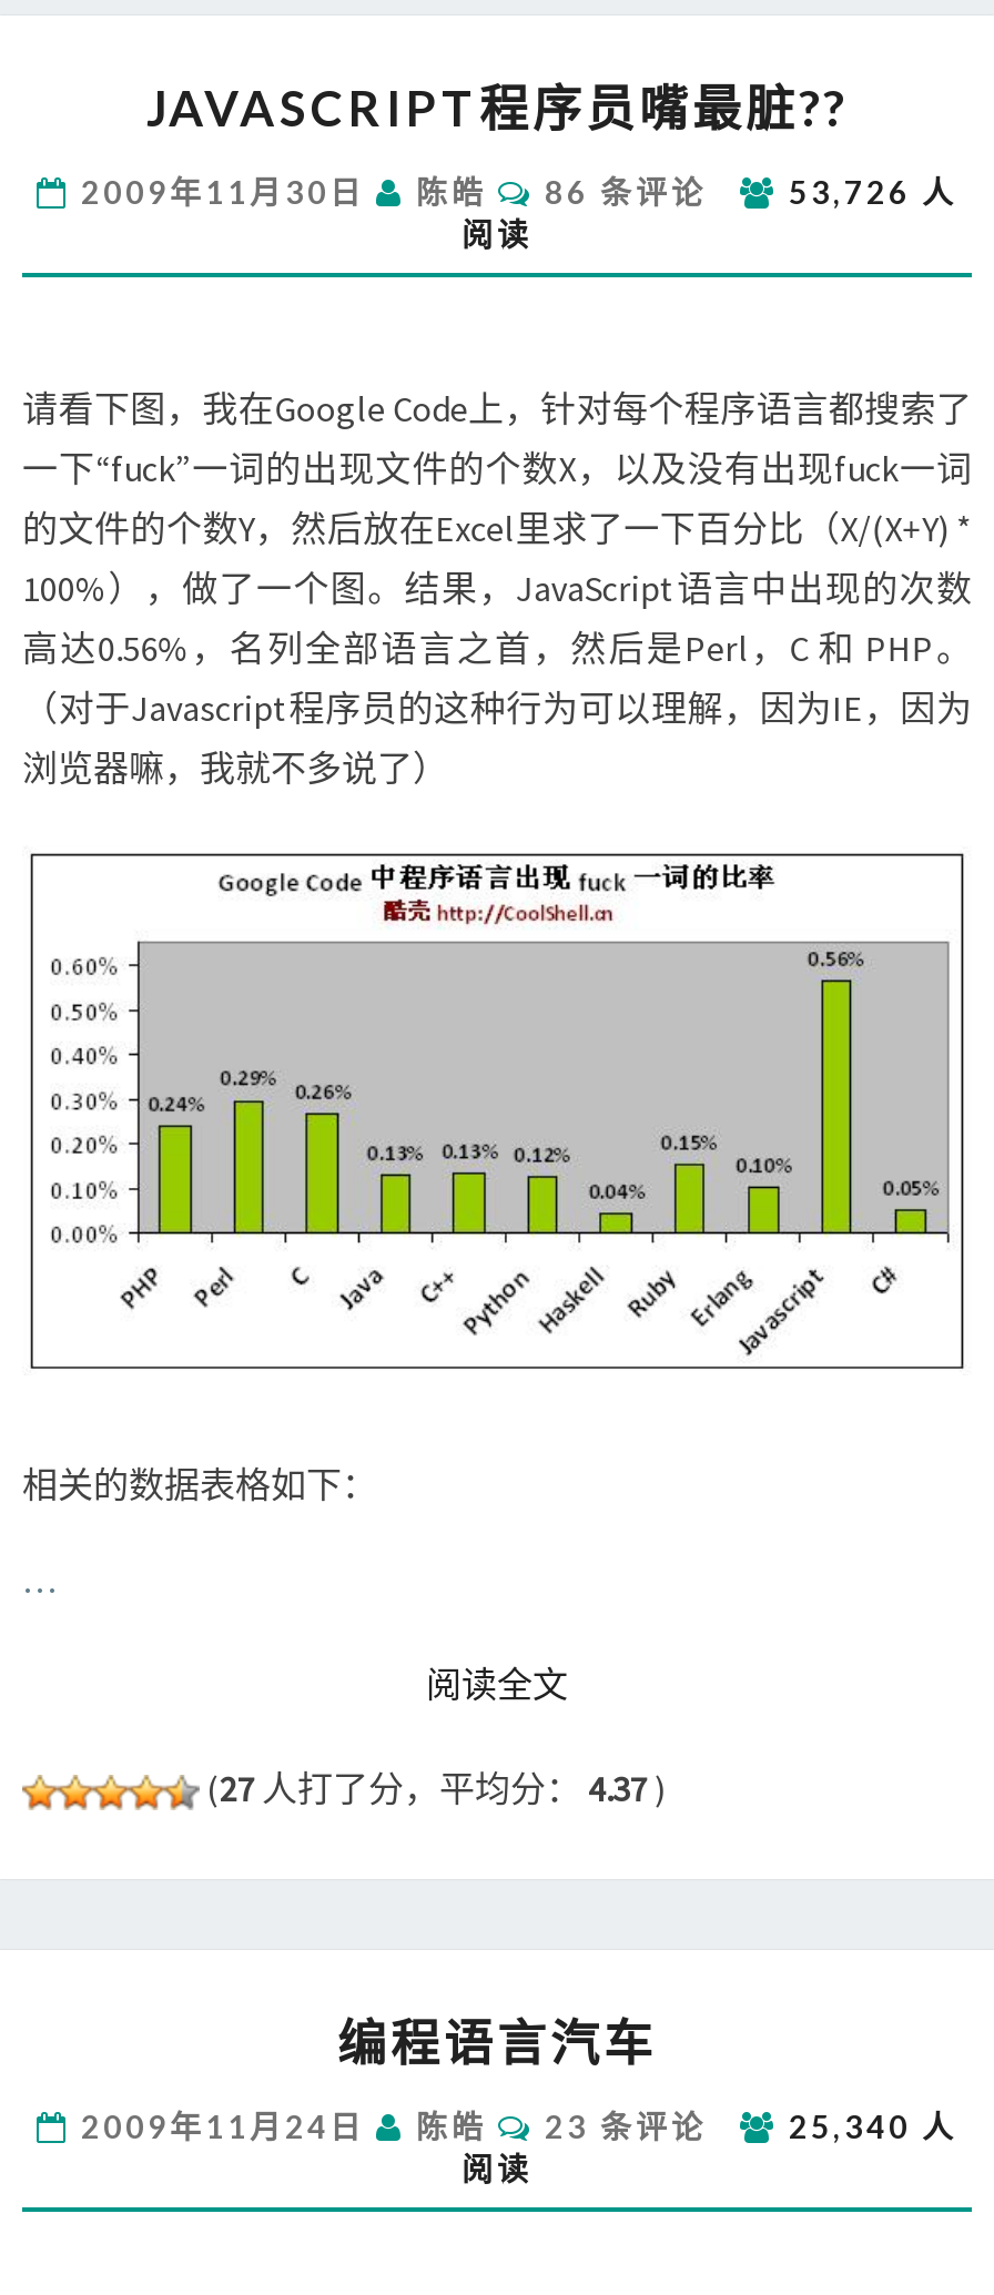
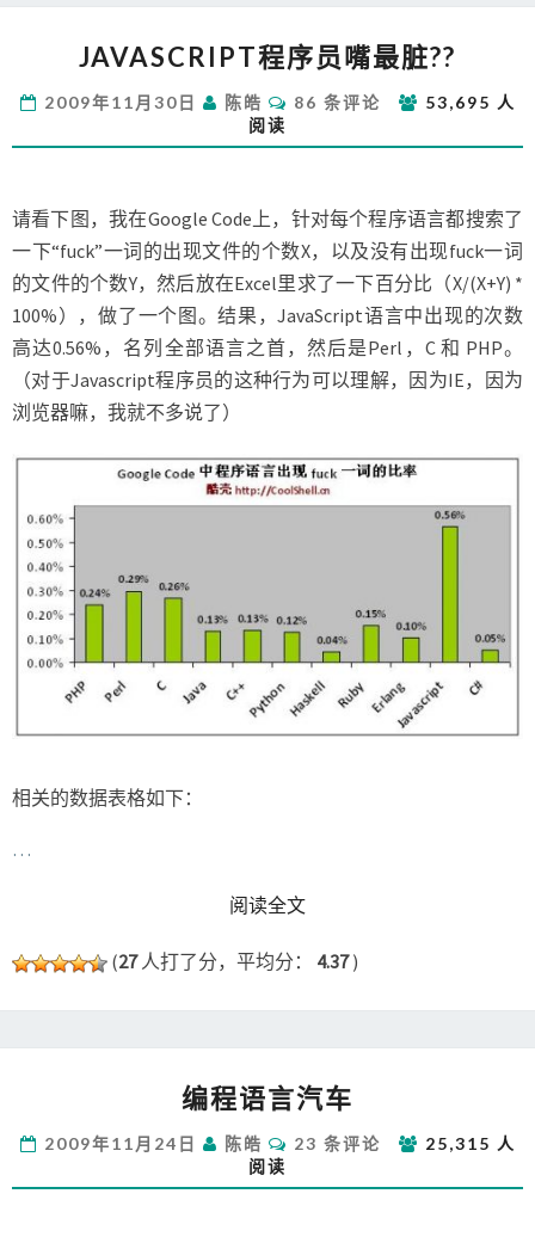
- 53,726 人
+ 53,695 人

- 25,340 人
+ 25,315 人
